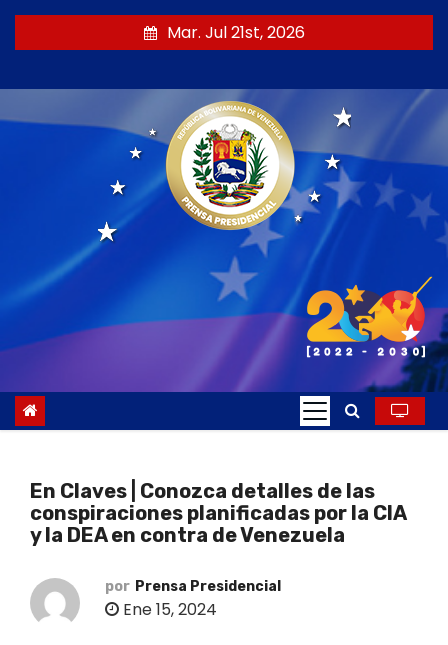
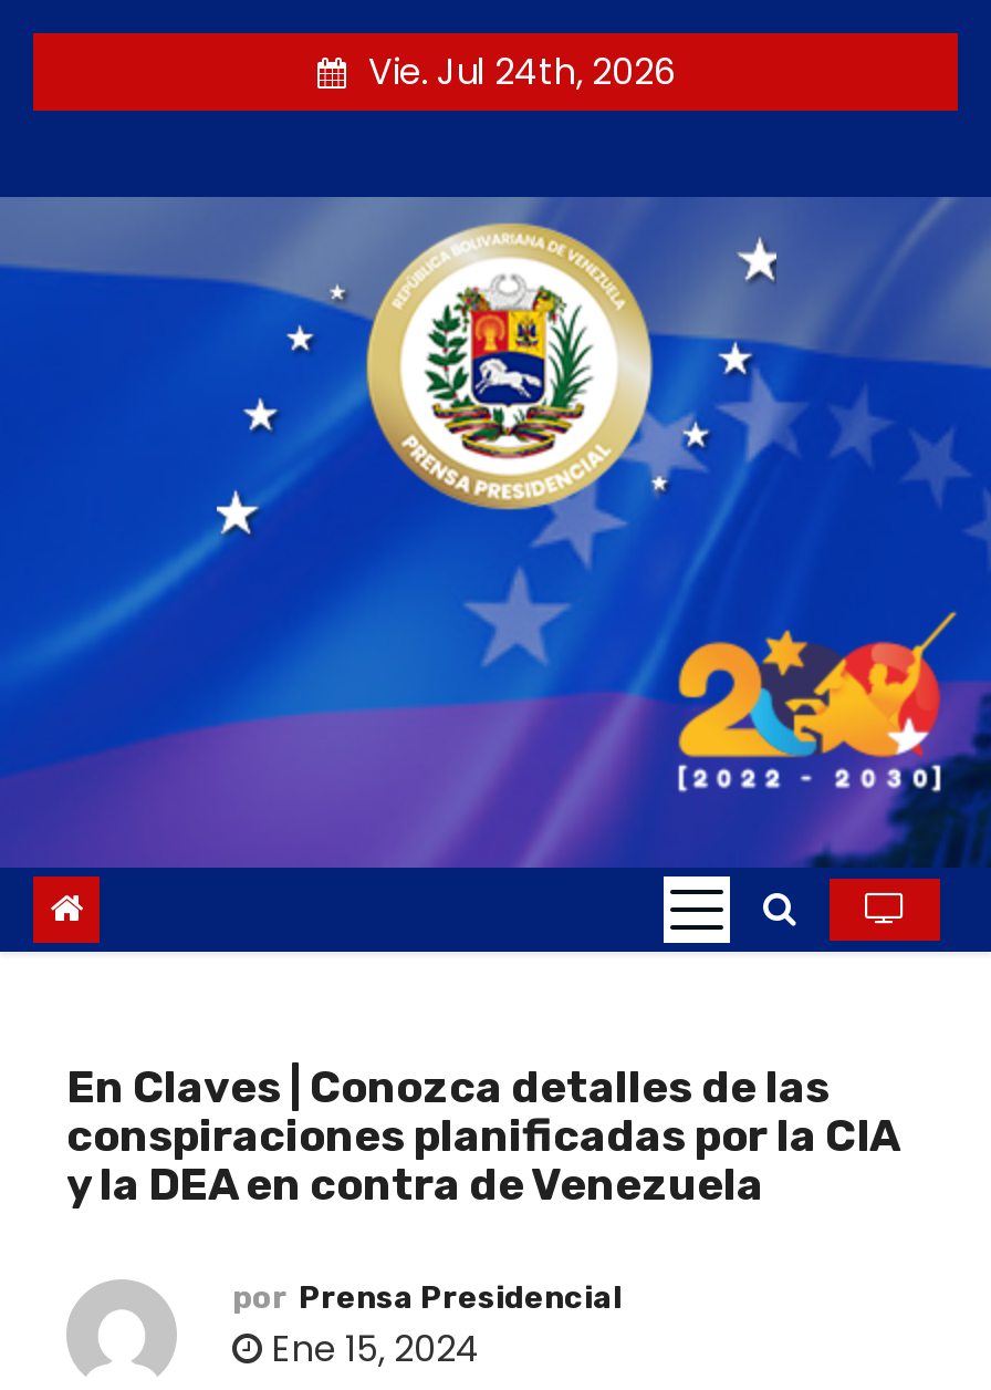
- Mar. Jul 21st, 2026
+ Vie. Jul 24th, 2026
